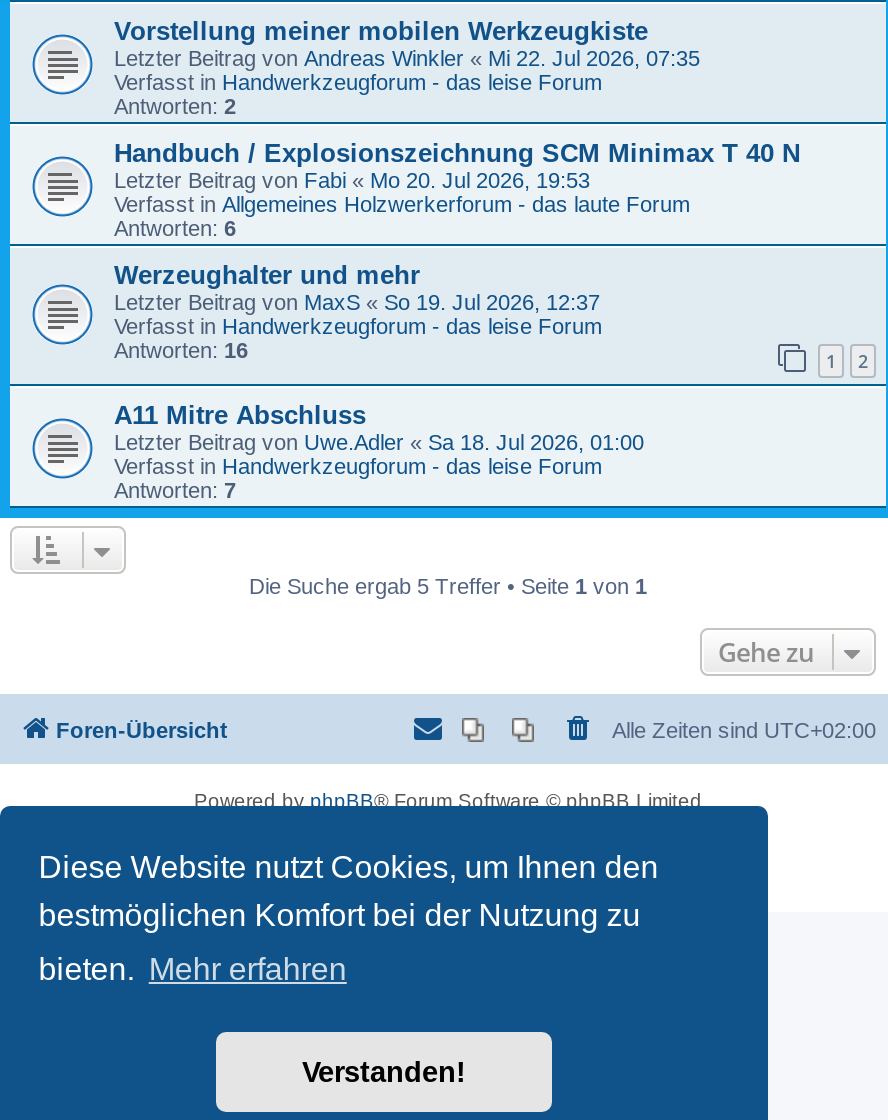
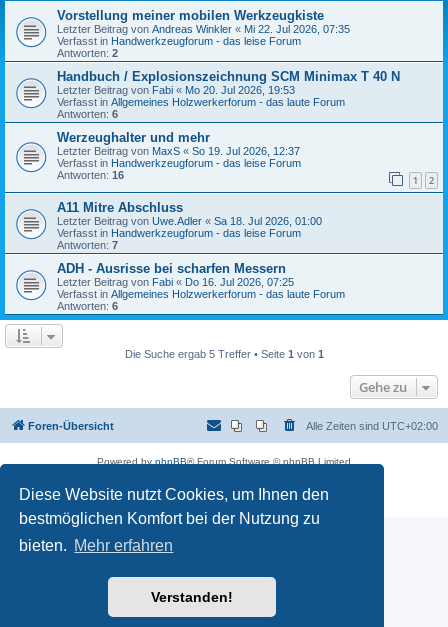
+ ADH - Ausrisse bei scharfen Messern
+ Letzter Beitrag von Fabi «Do 16. Jul 2026, 07:25
+ Verfasst in Allgemeines Holzwerkerforum - das laute Forum
+ Antworten: 6
